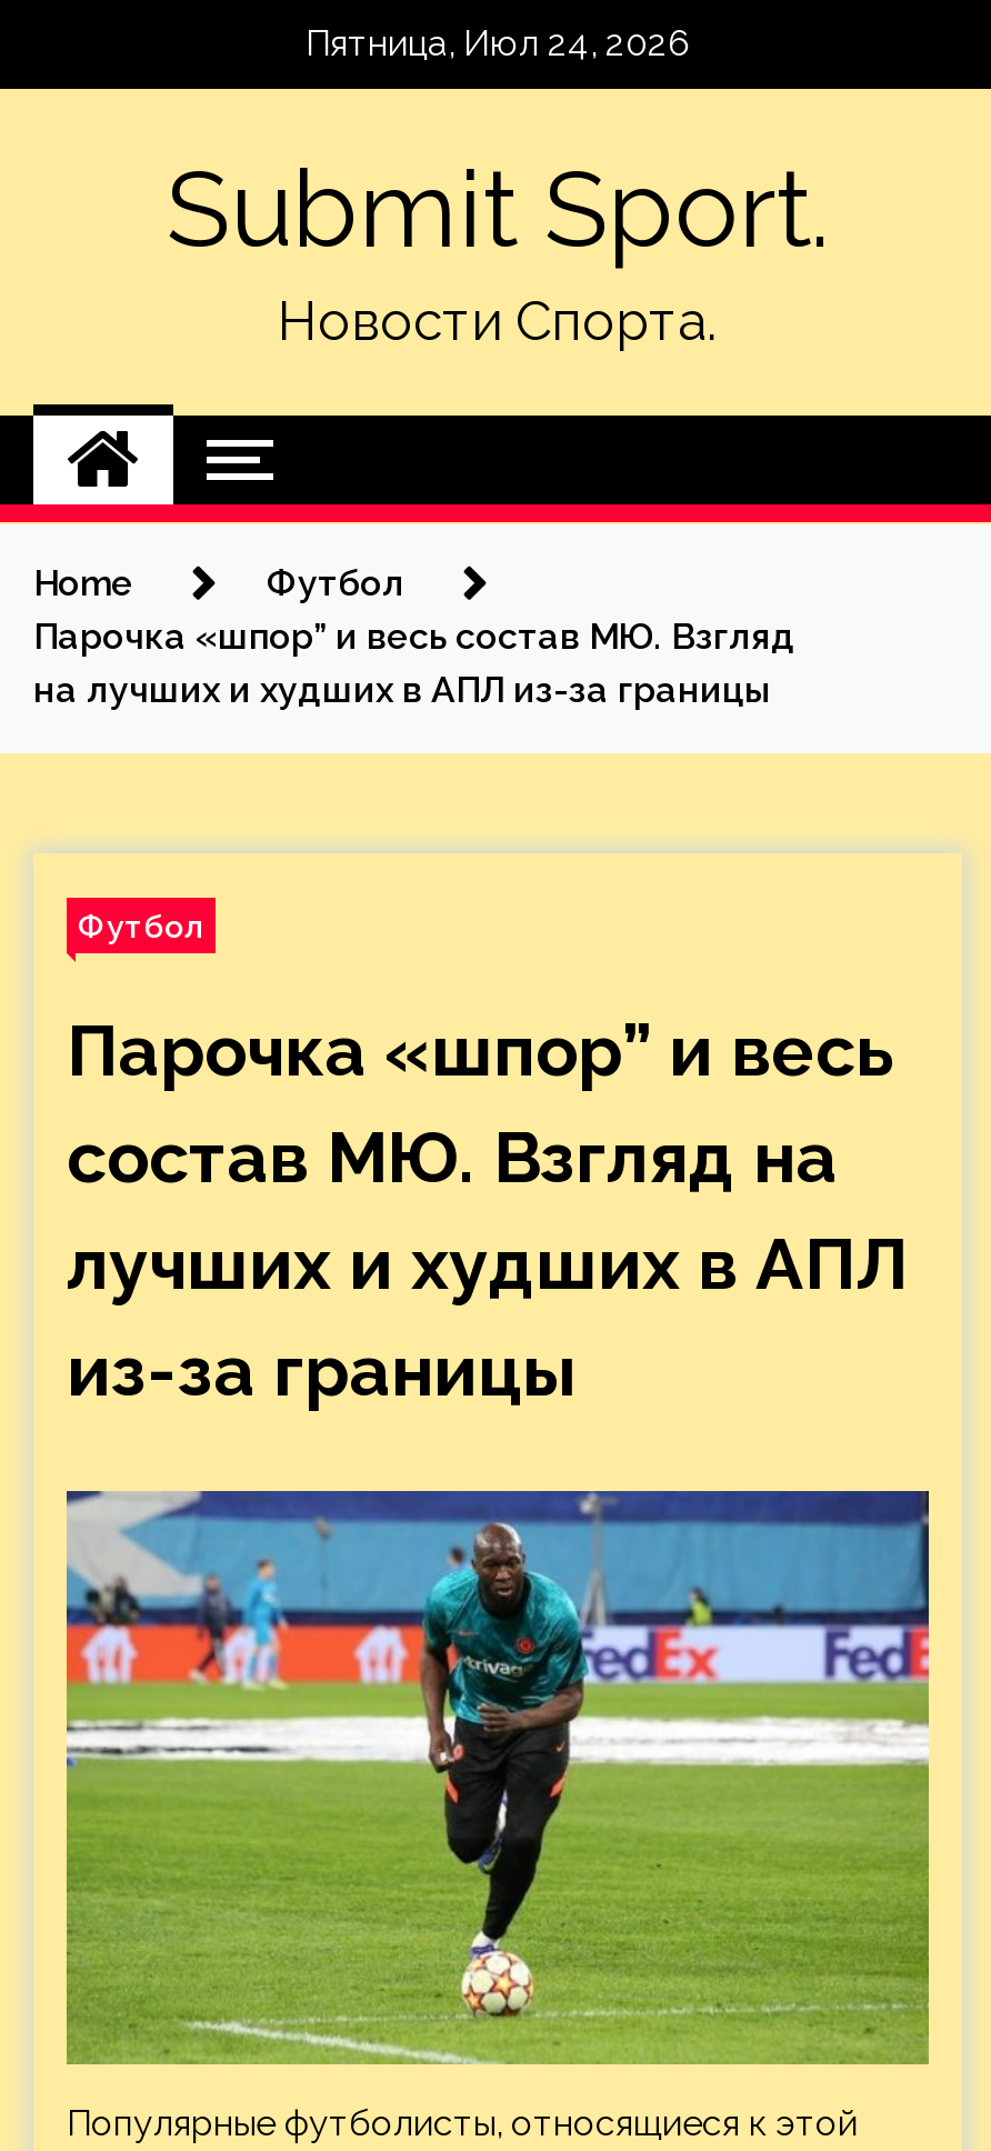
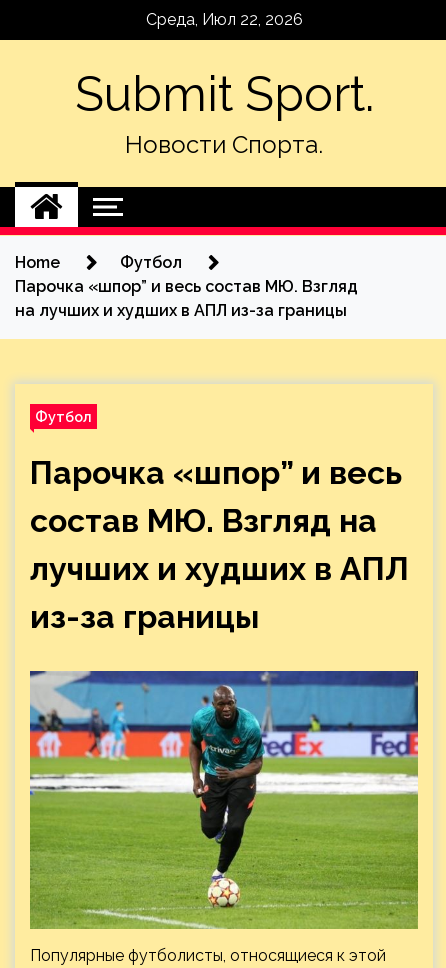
- Пятница, Июл 24, 2026
+ Среда, Июл 22, 2026
